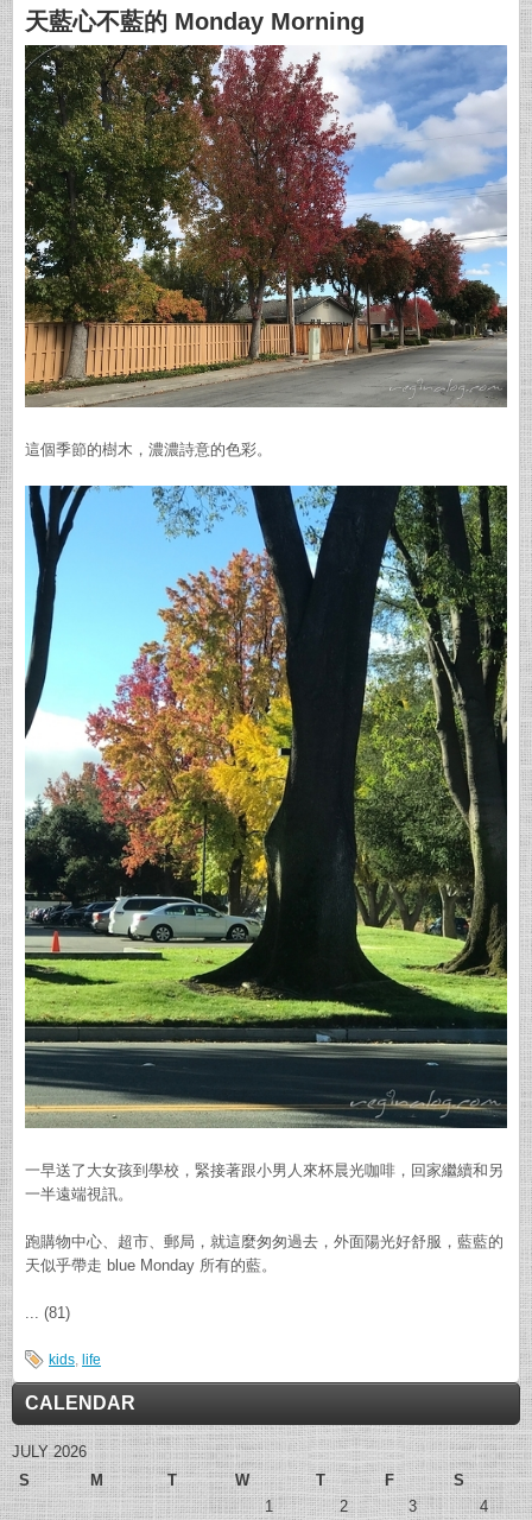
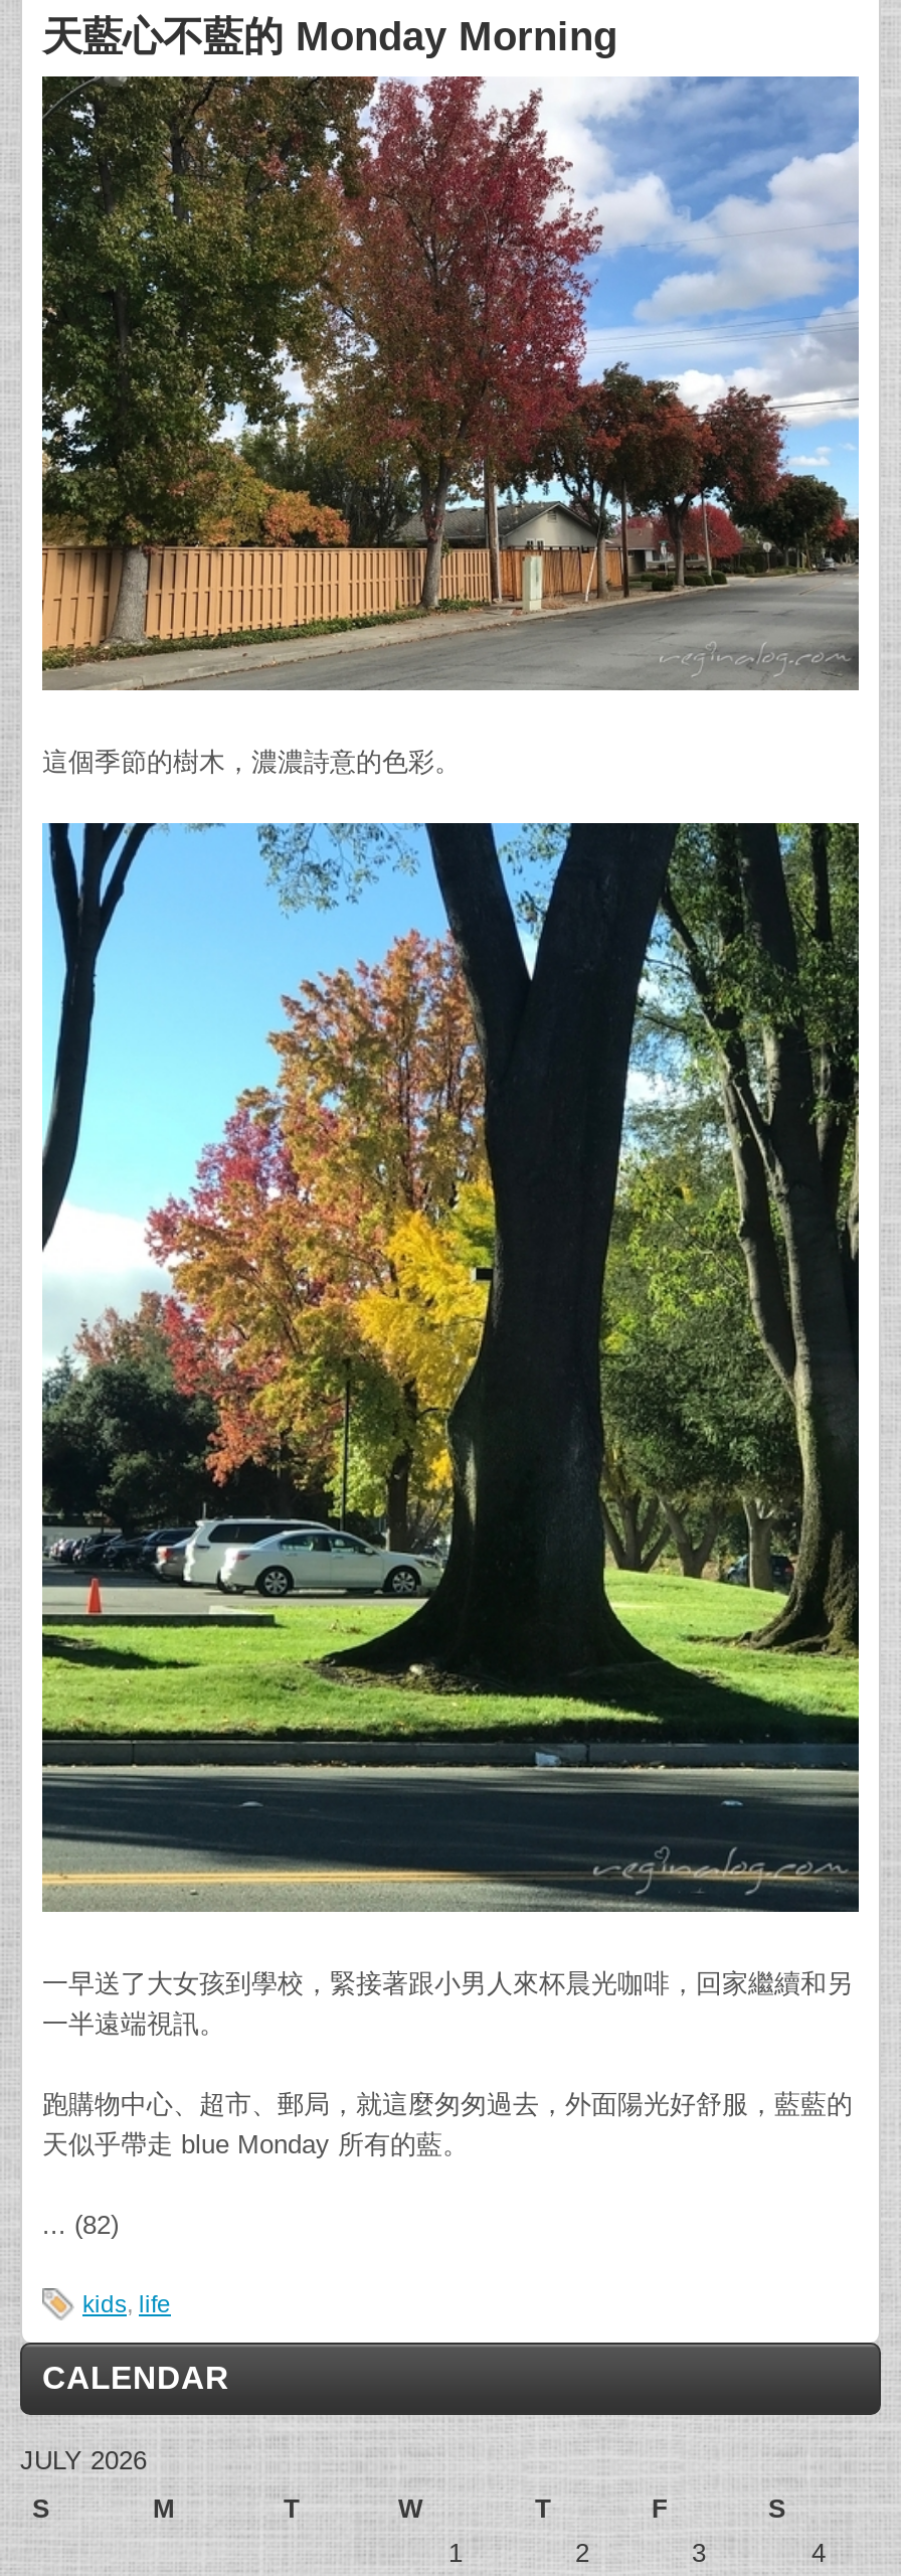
- ... (81)
+ ... (82)
